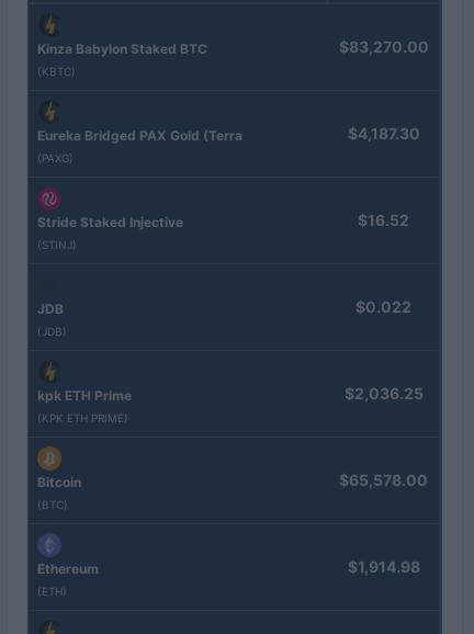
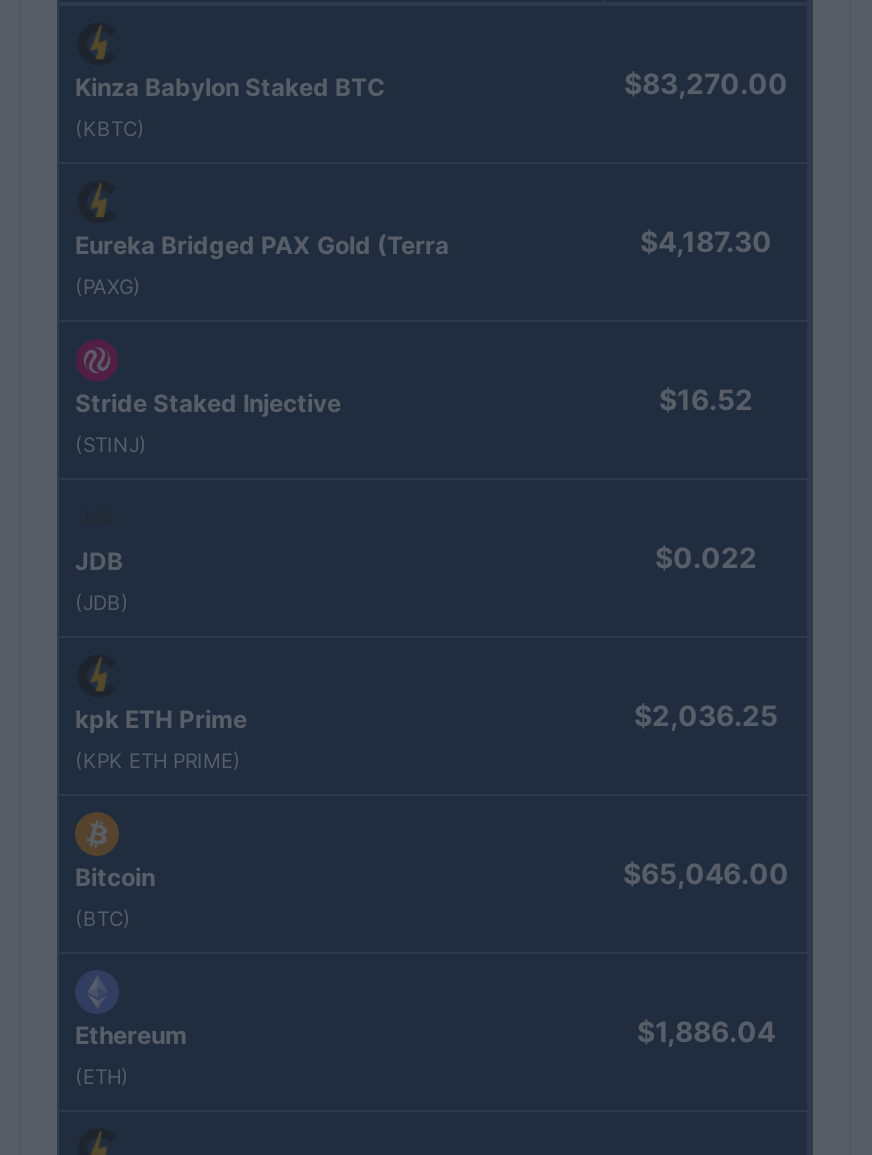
- $65,578.00
+ $65,046.00

- $1,914.98
+ $1,886.04
